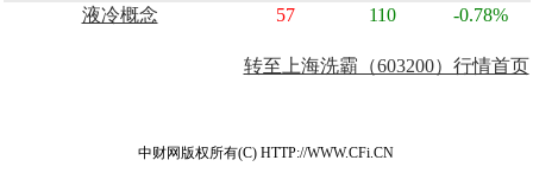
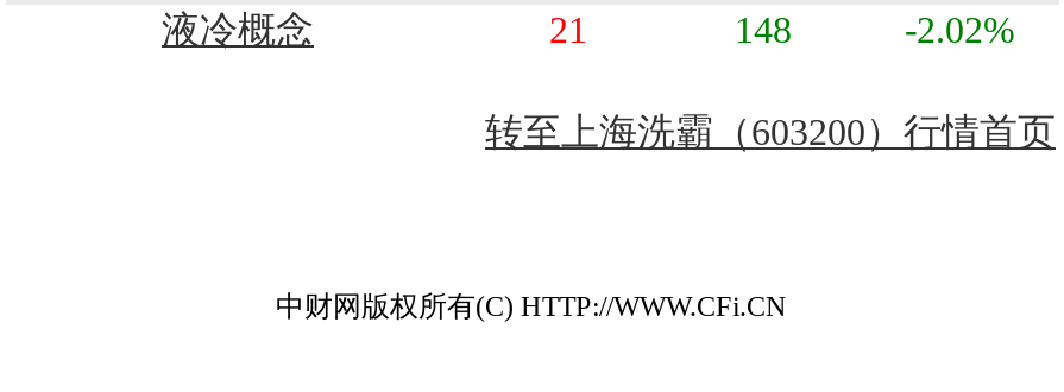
- 57
+ 21

- 110
+ 148

- -0.78%
+ -2.02%
